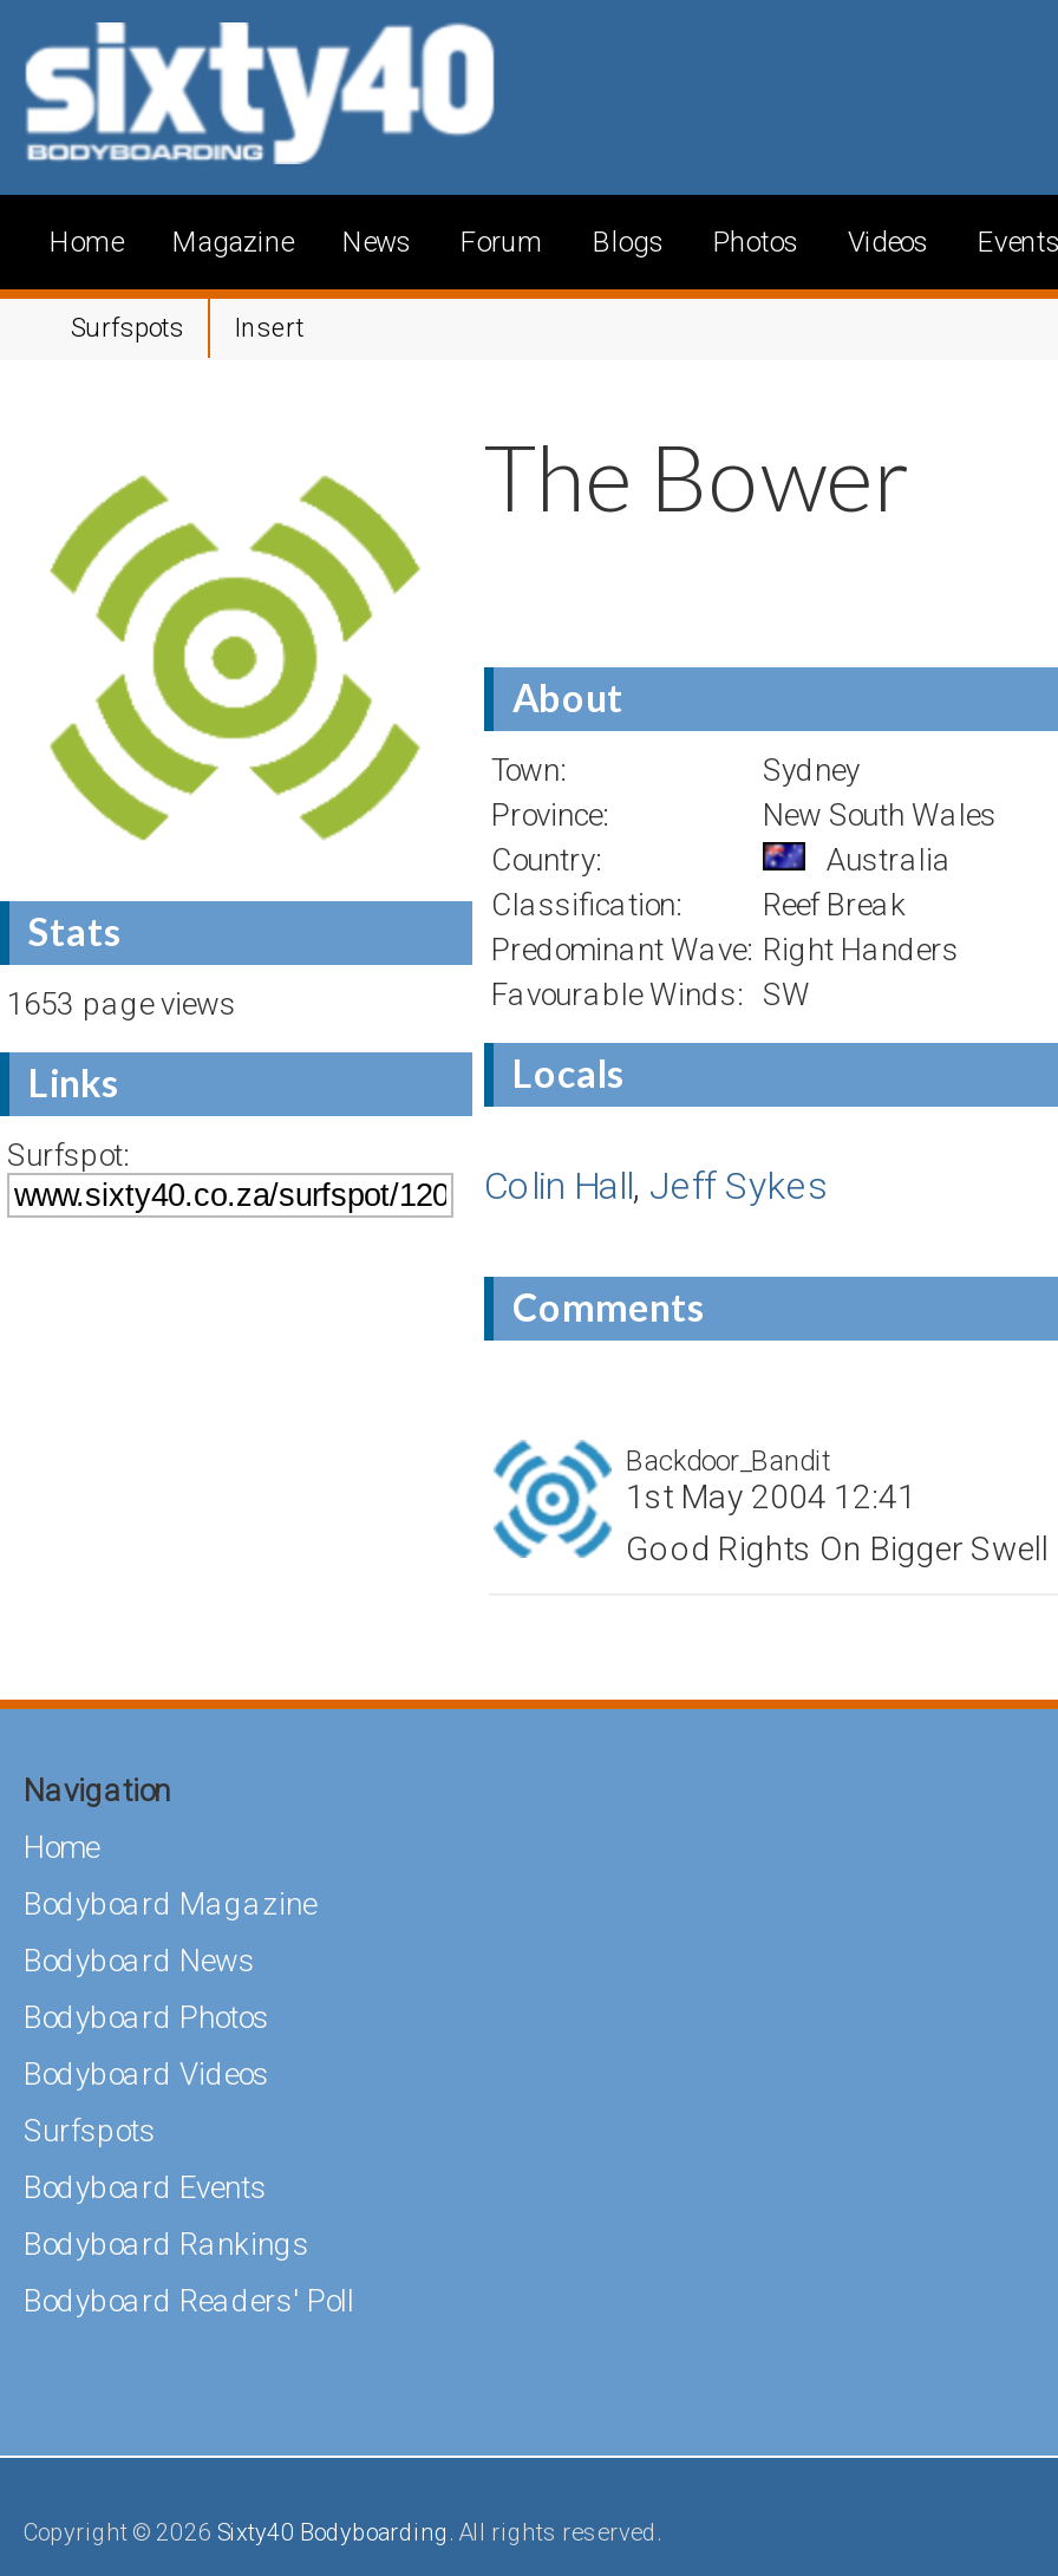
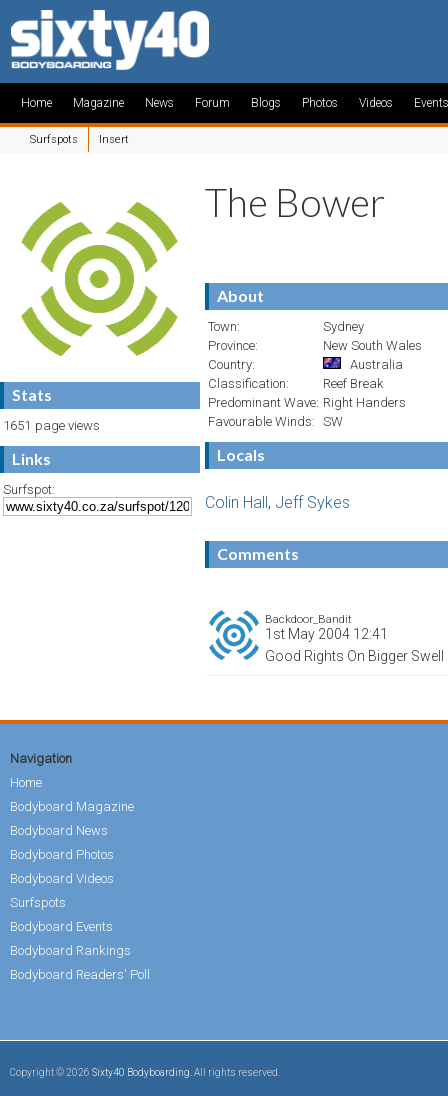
- 1653 page views
+ 1651 page views
